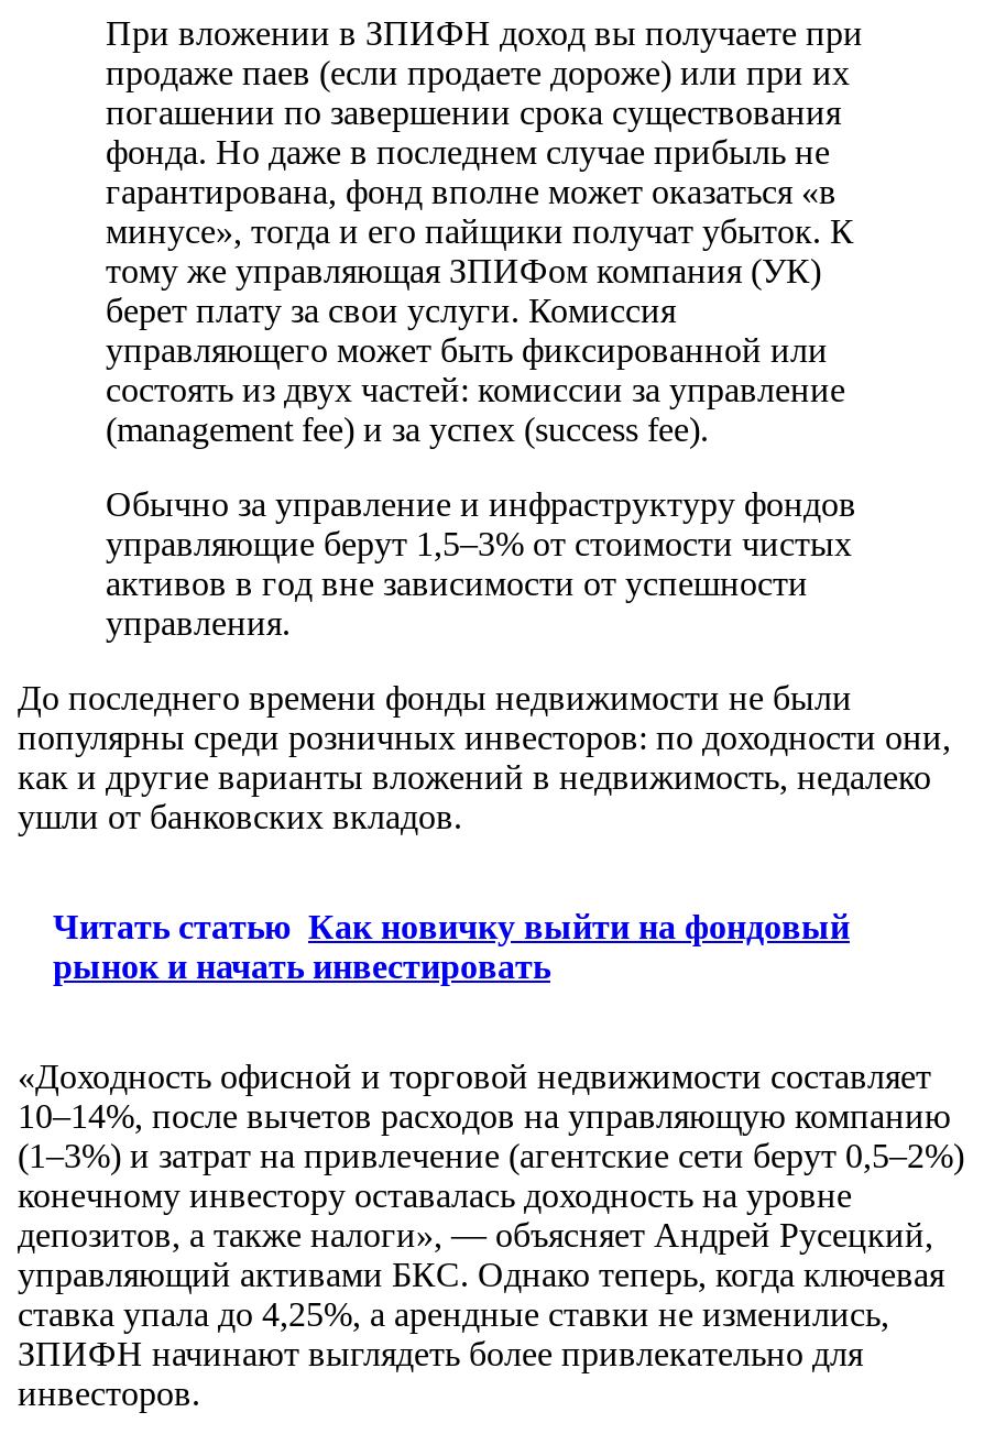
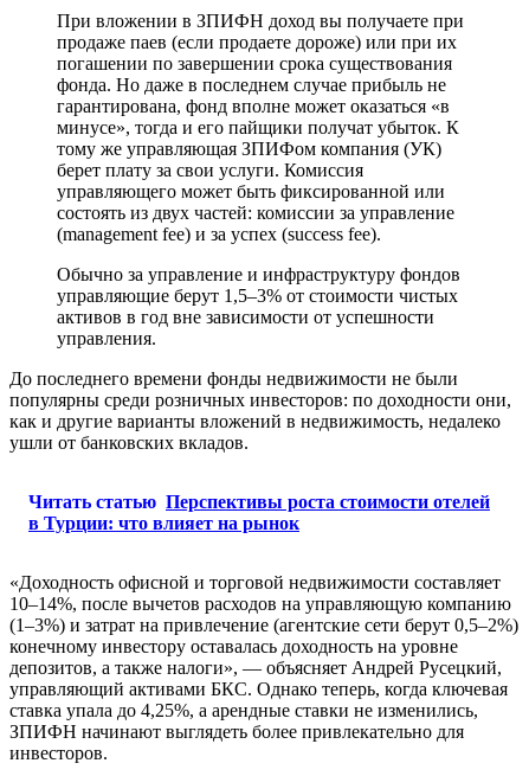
- Читать статью Как новичку выйти на фондовый
- рынок и начать инвестировать
+ Читать статью Перспективы роста стоимости отелей
+ в Турции: что влияет на рынок
